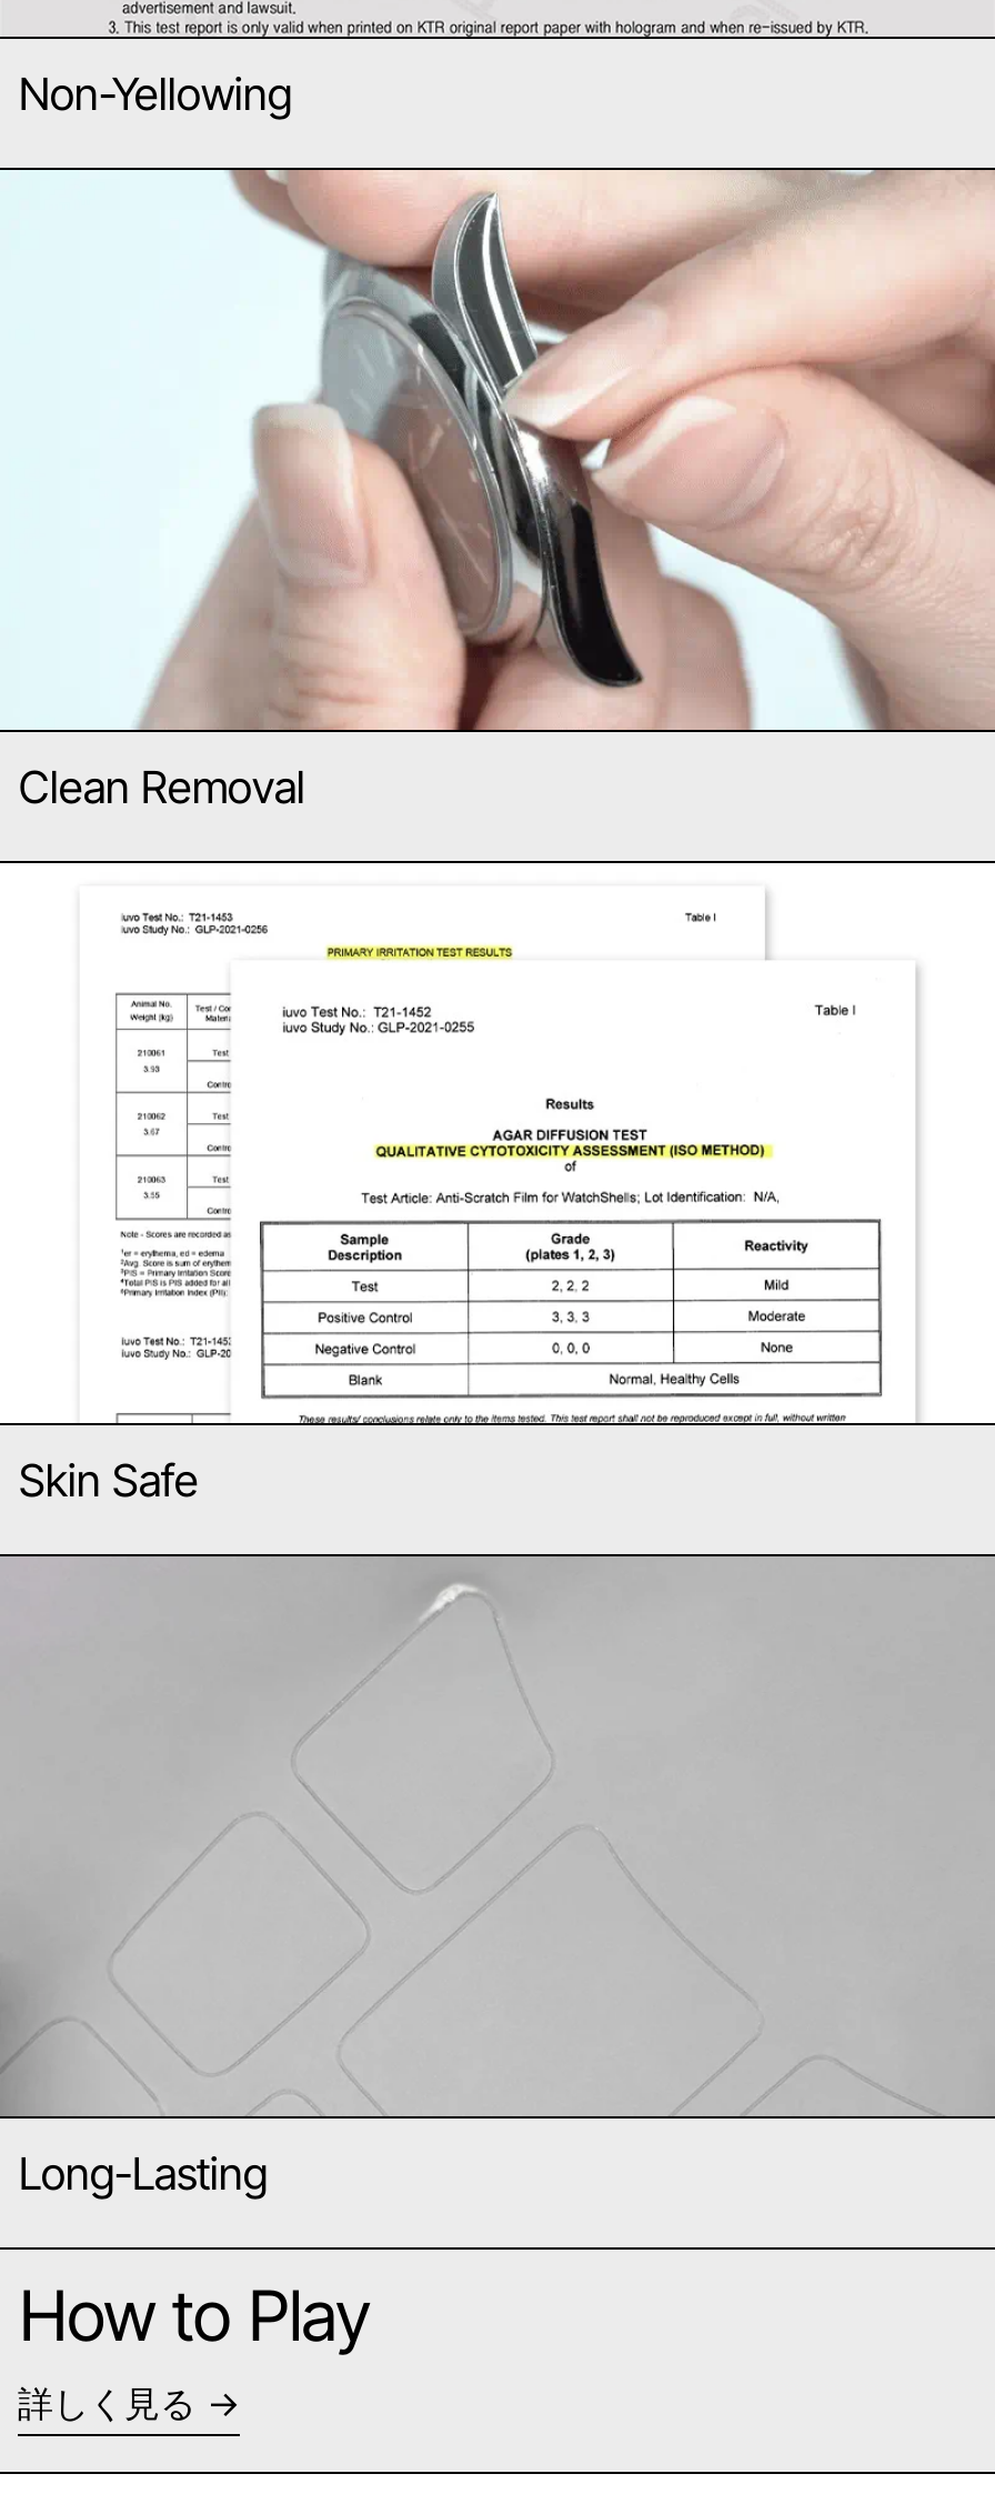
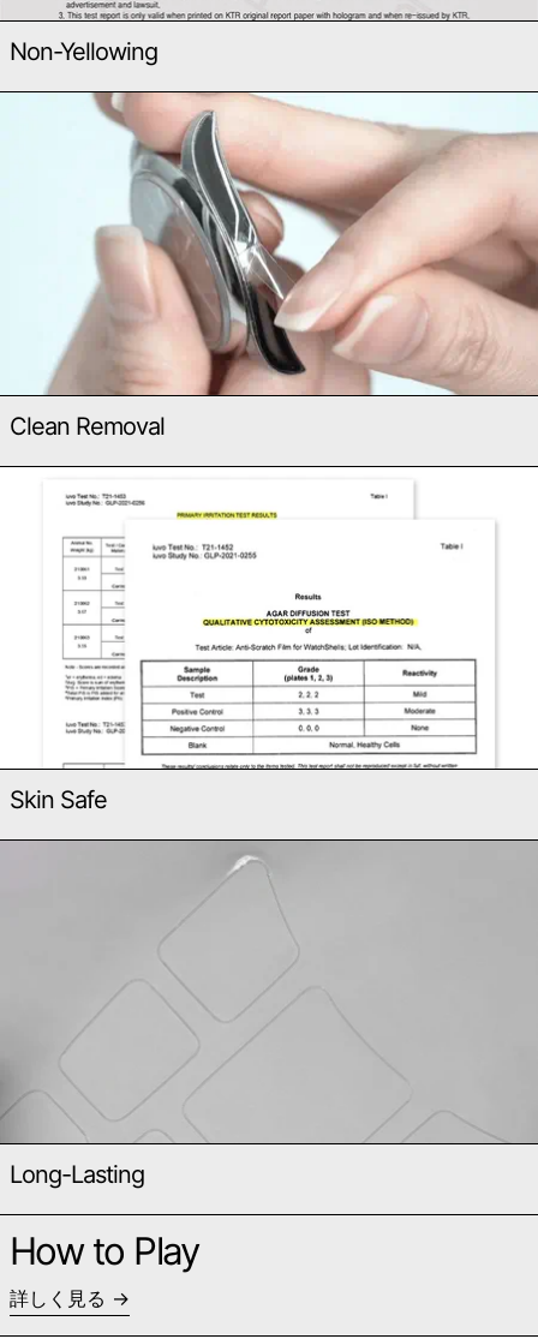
- [image]
+ [image]
